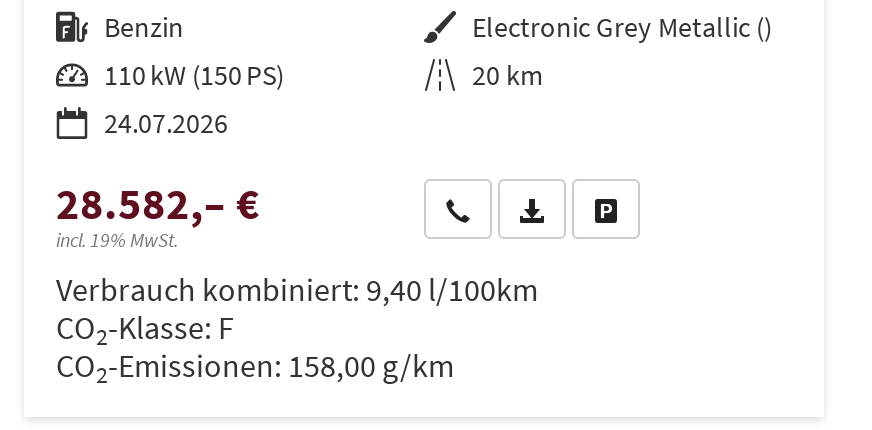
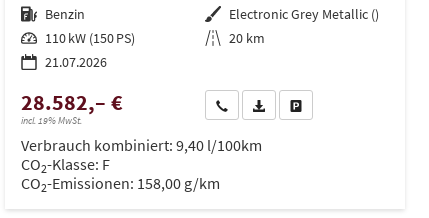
- 24.07.2026
+ 21.07.2026
